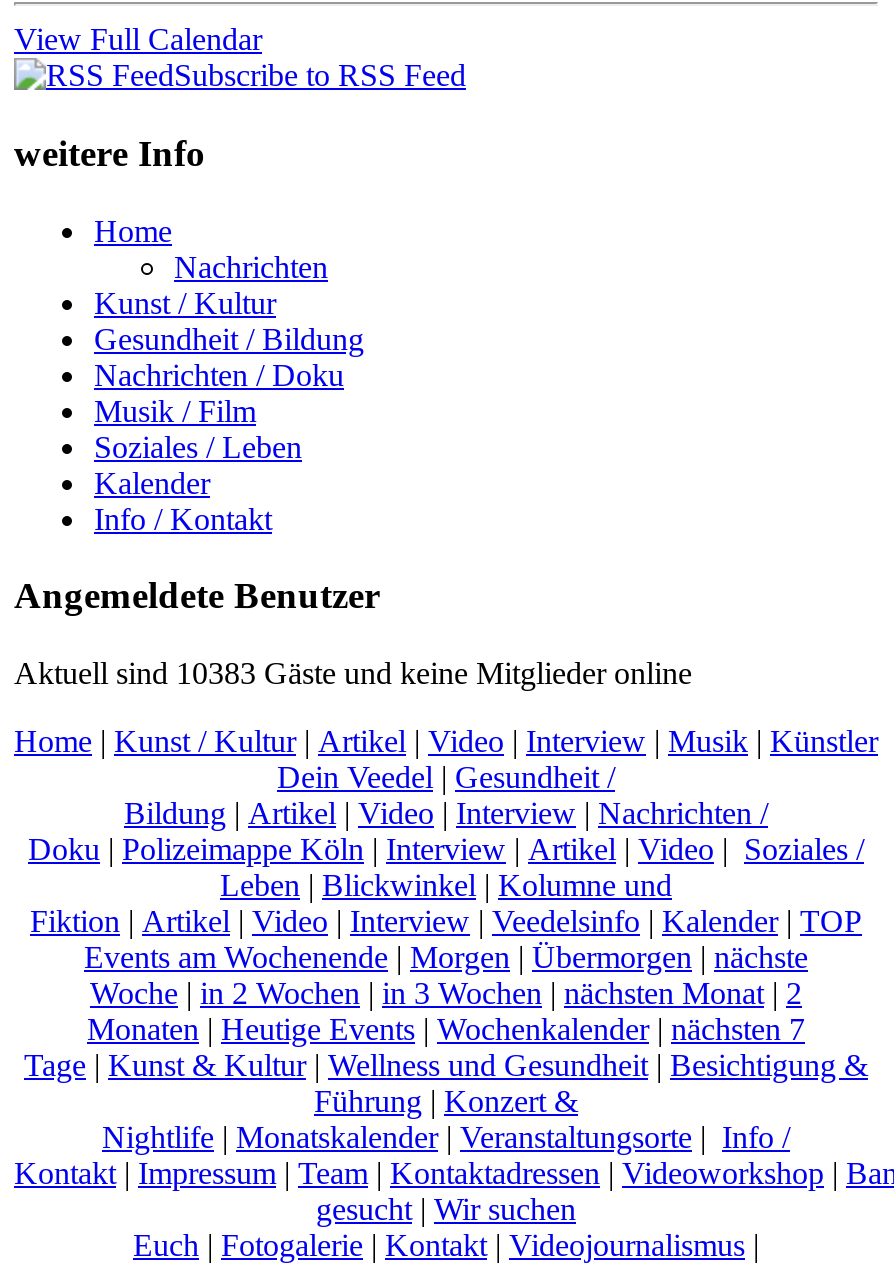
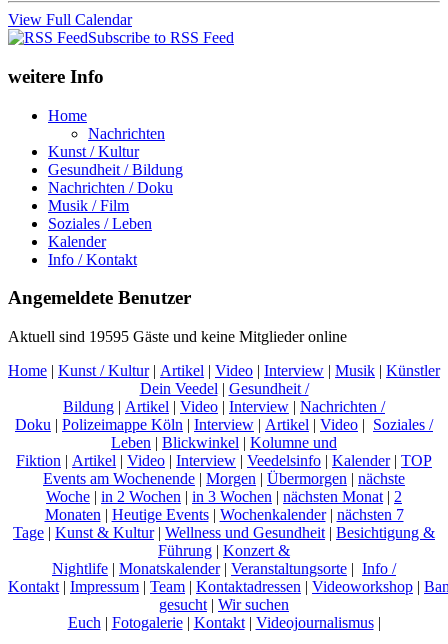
- Aktuell sind 10383 Gäste und keine Mitglieder online
+ Aktuell sind 19595 Gäste und keine Mitglieder online
